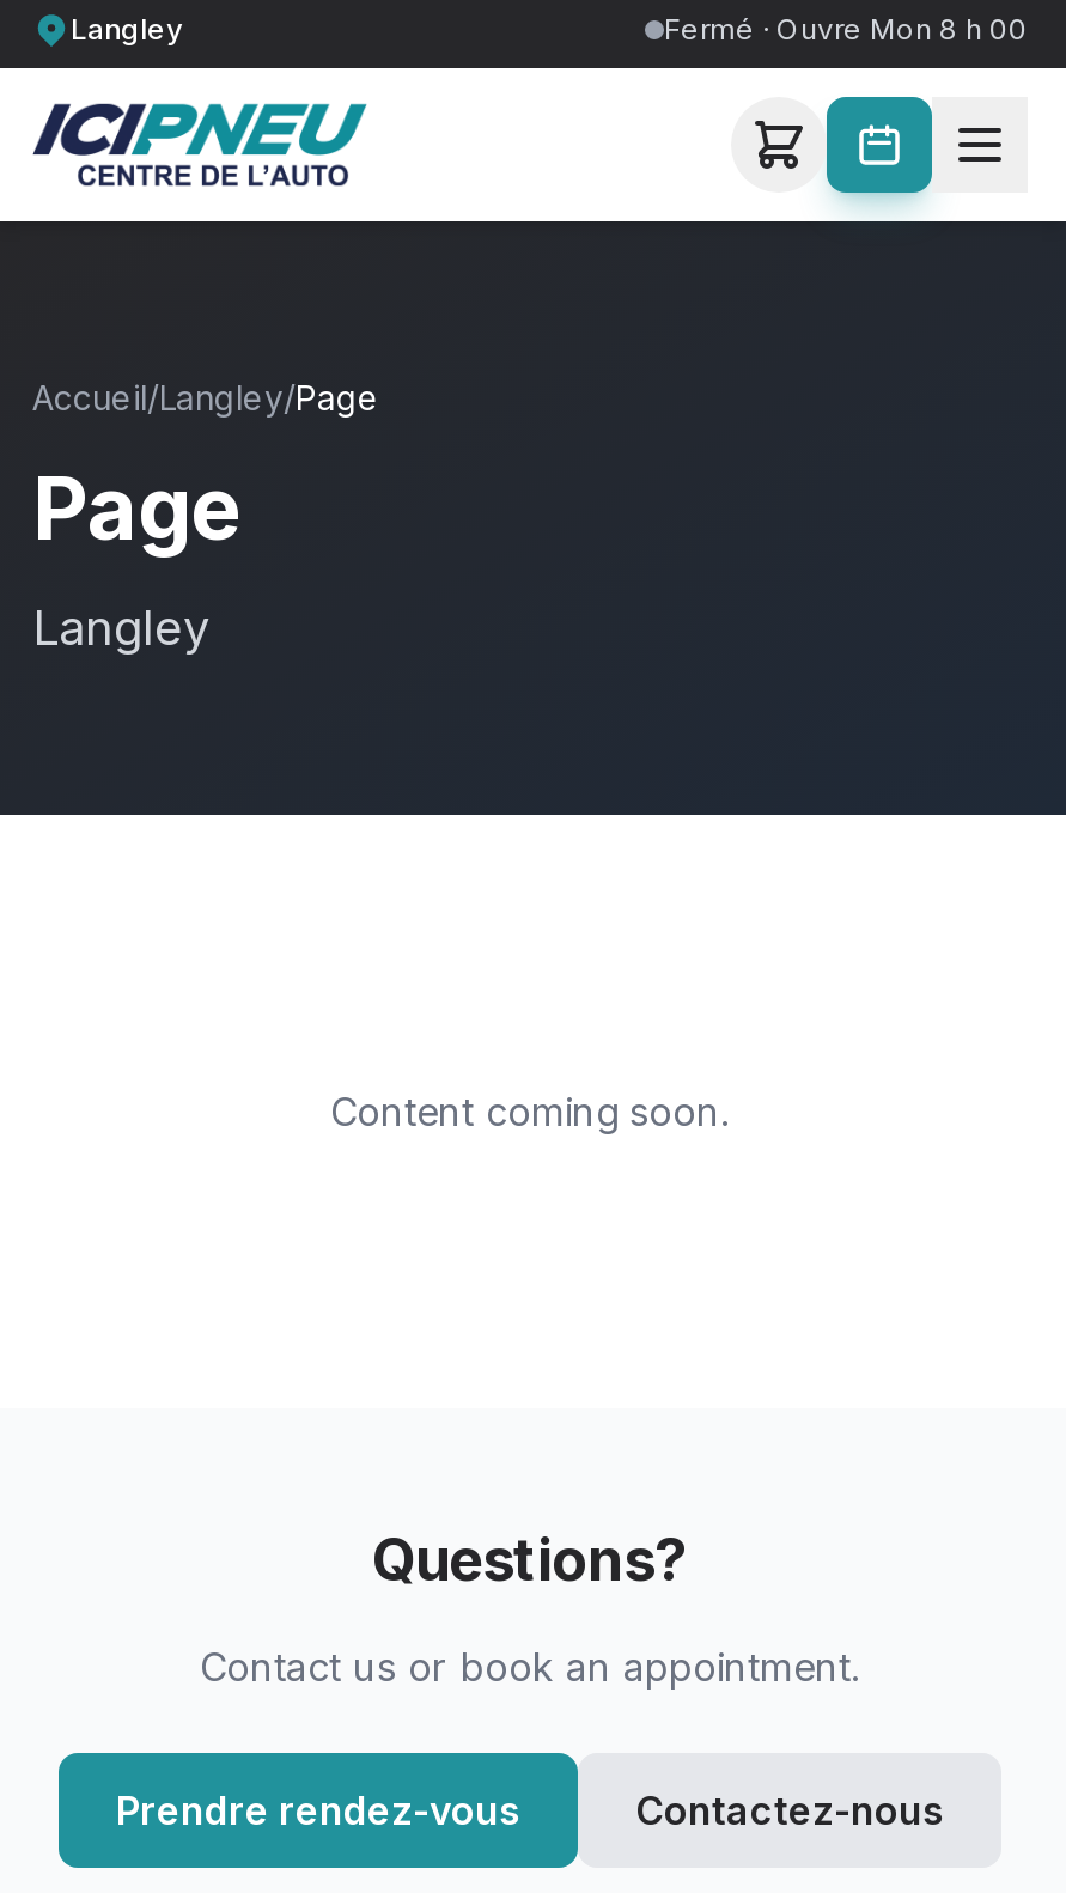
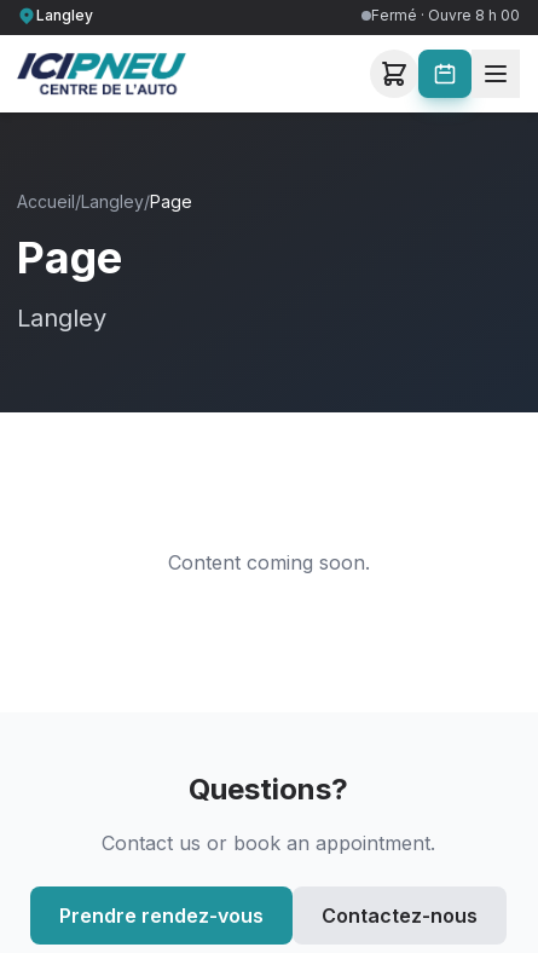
- Fermé · Ouvre Mon 8 h 00
+ Fermé · Ouvre 8 h 00
